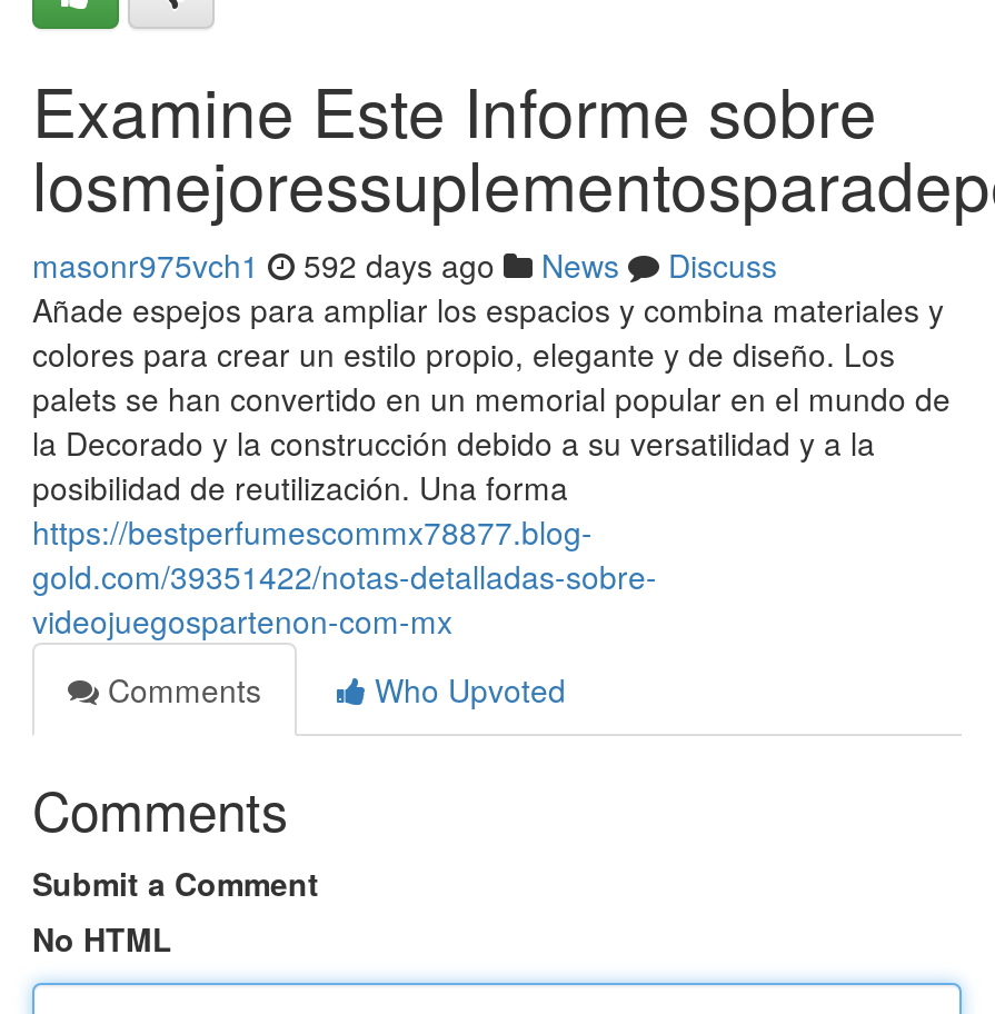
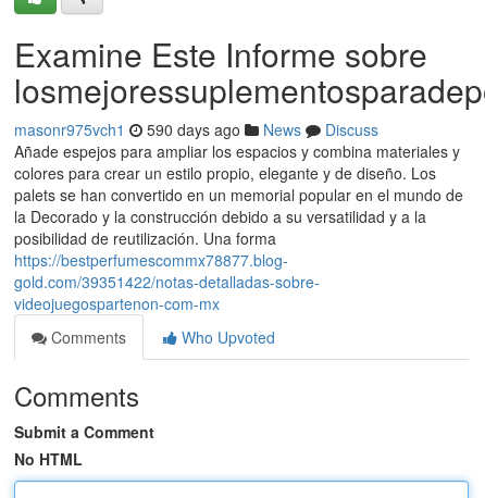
- masonr975vch1 592 days ago News Discuss
+ masonr975vch1 590 days ago News Discuss
